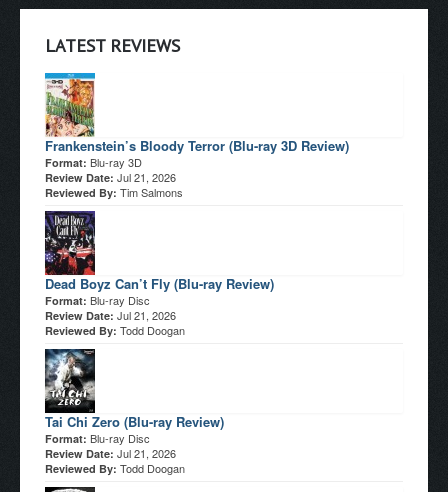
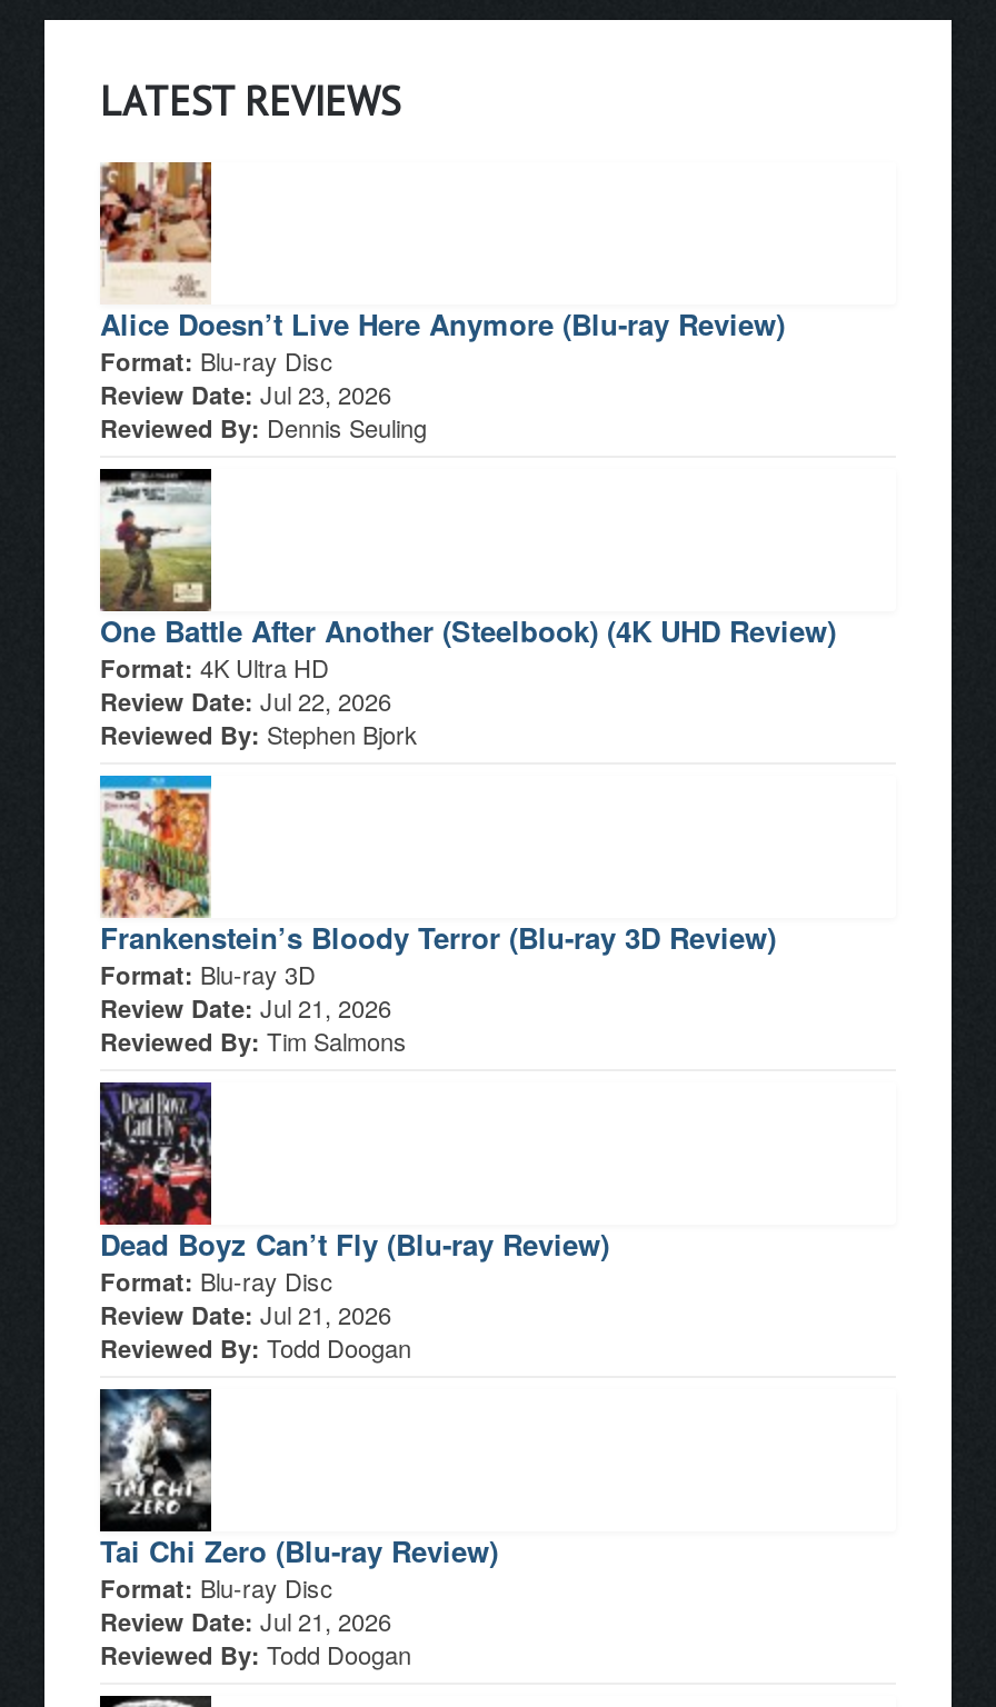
+ [image]
+ Alice Doesn’t Live Here Anymore (Blu-ray Review)
+ Format: Blu-ray Disc
+ Review Date: Jul 23, 2026
+ Reviewed By: Dennis Seuling

+ [image]
+ One Battle After Another (Steelbook) (4K UHD Review)
+ Format: 4K Ultra HD
+ Review Date: Jul 22, 2026
+ Reviewed By: Stephen Bjork
